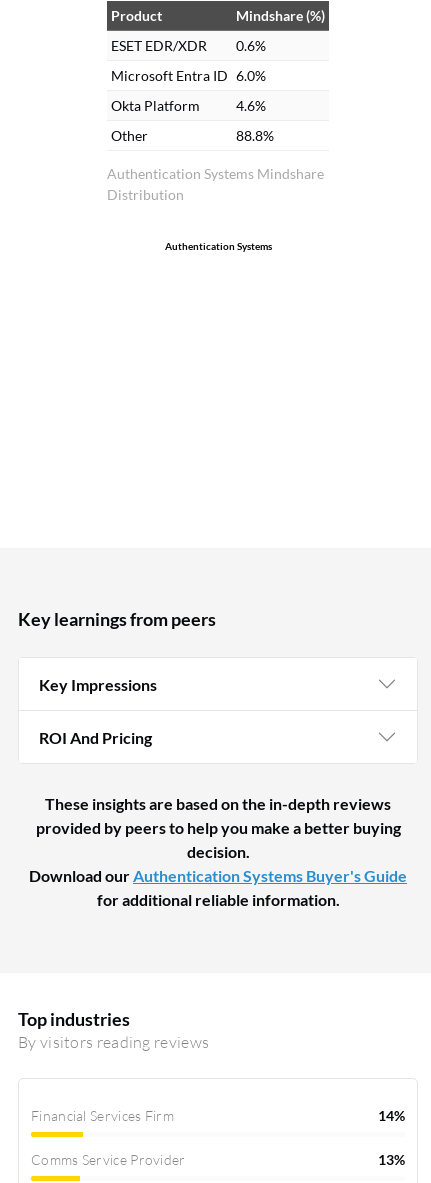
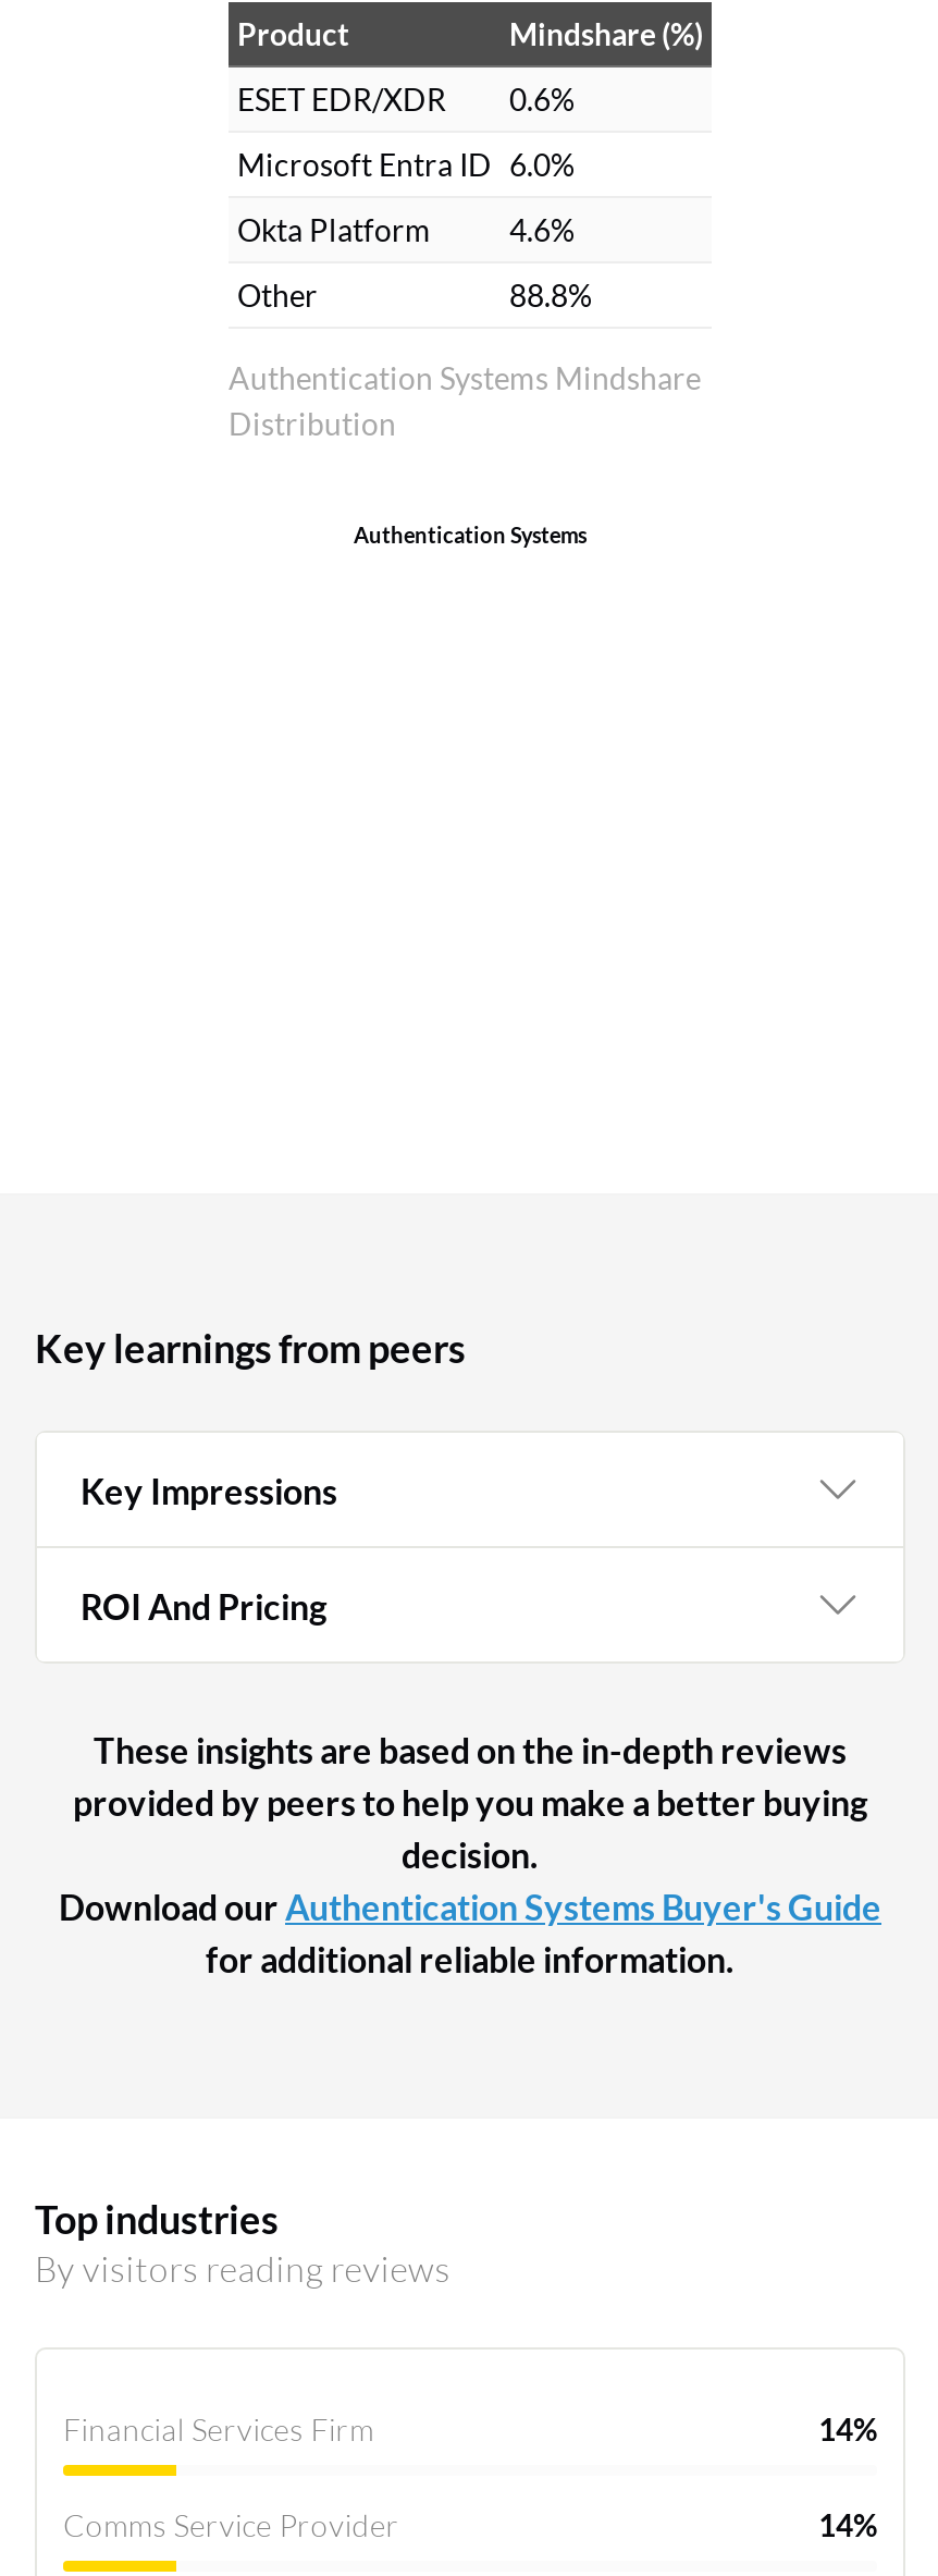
- 13%
+ 14%
